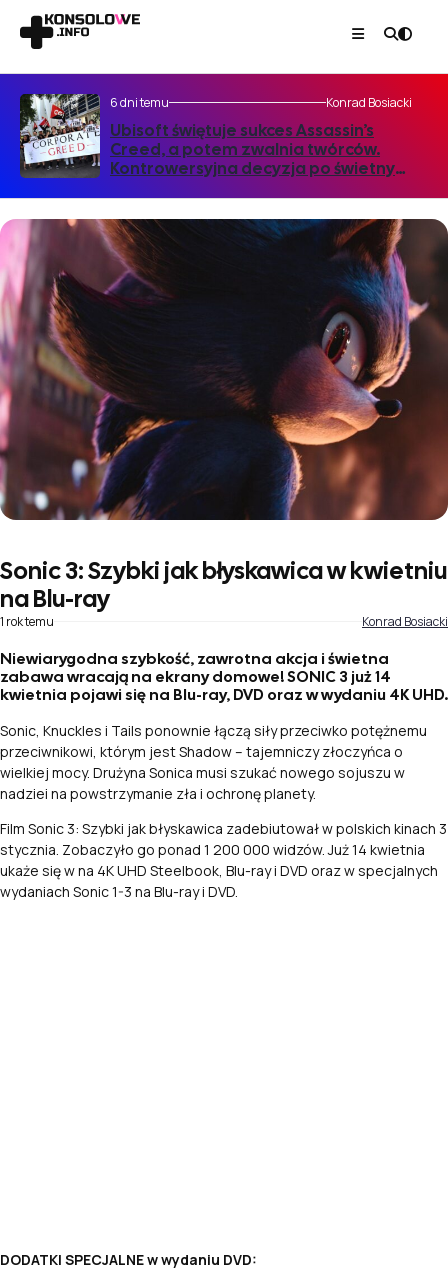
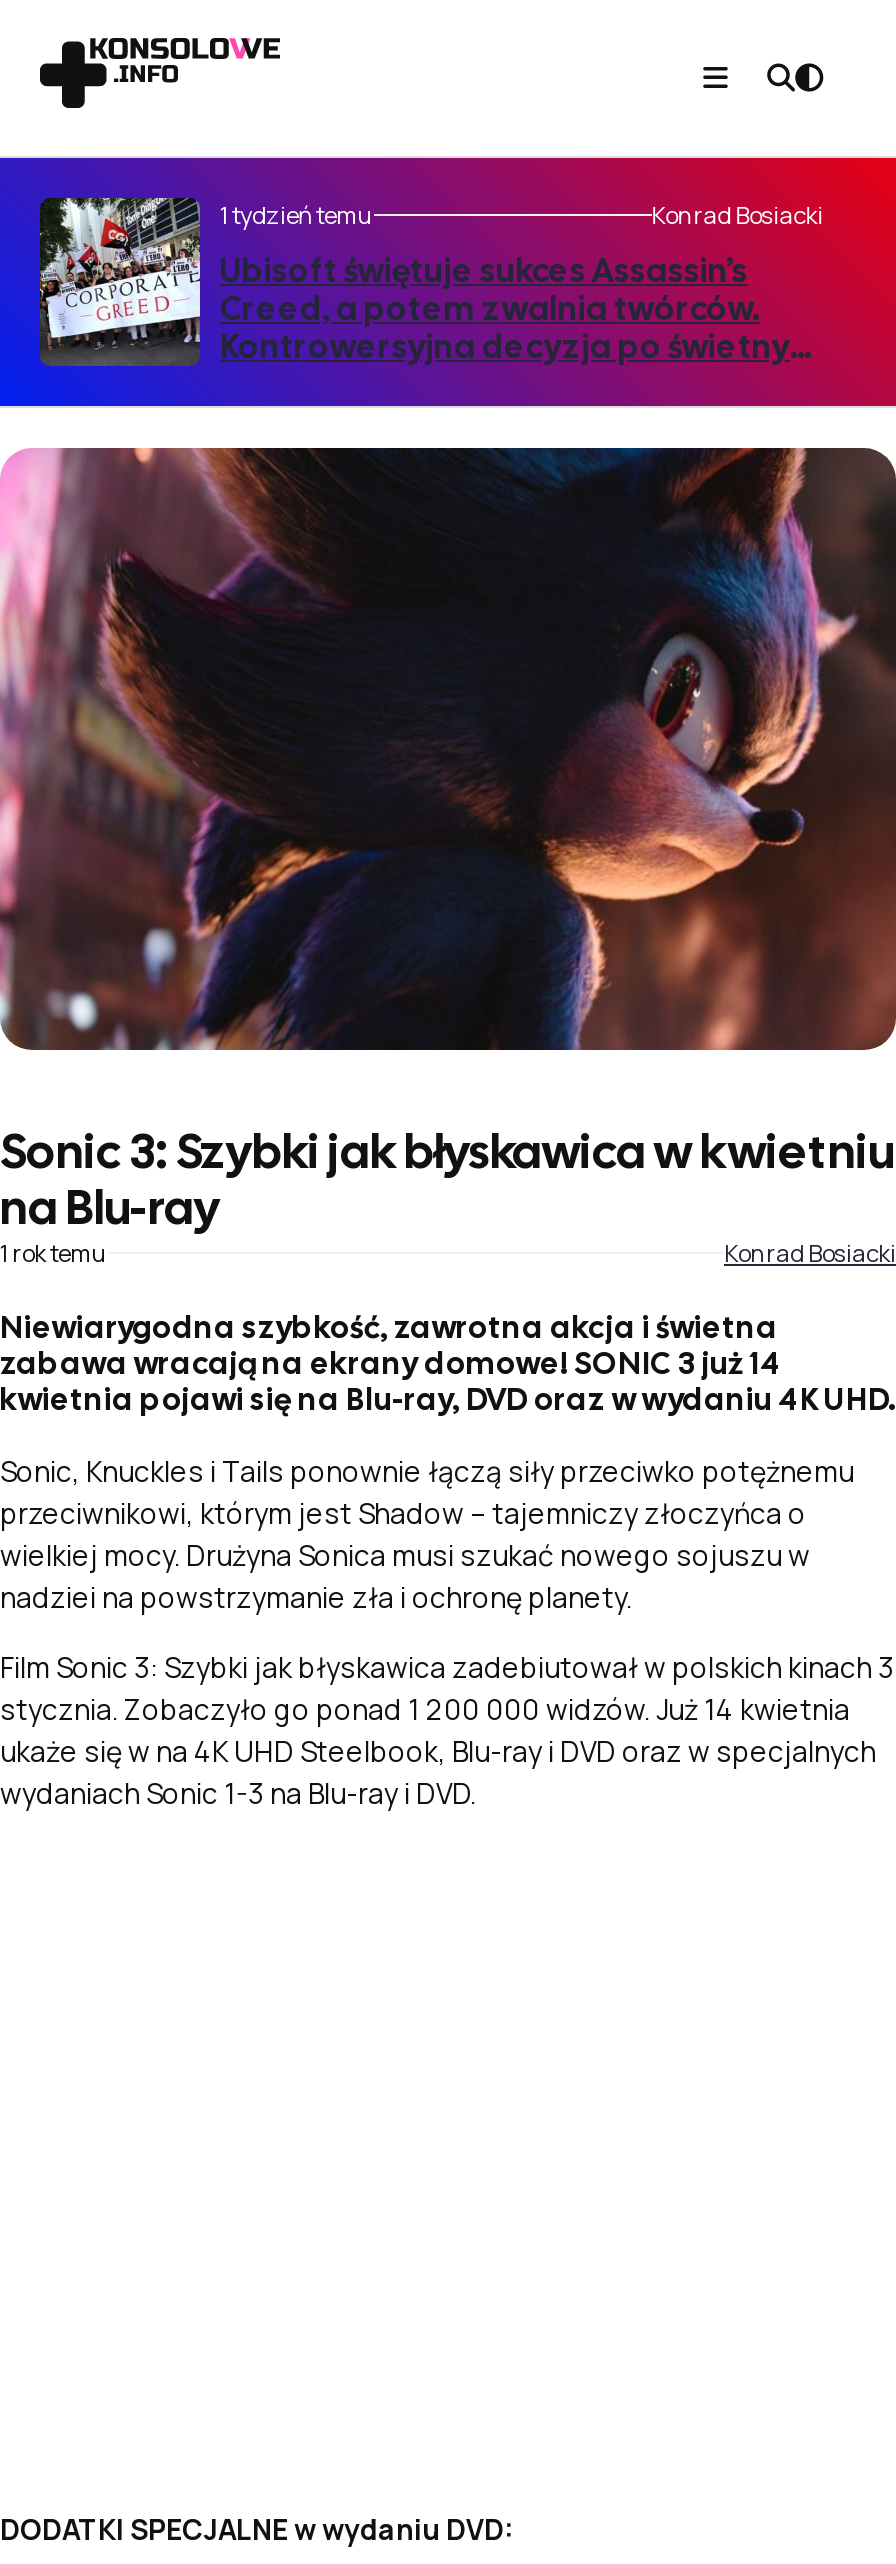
- 6 dni temu
+ 1 tydzień temu
